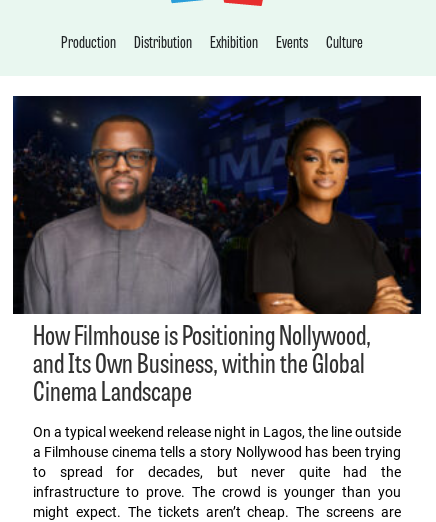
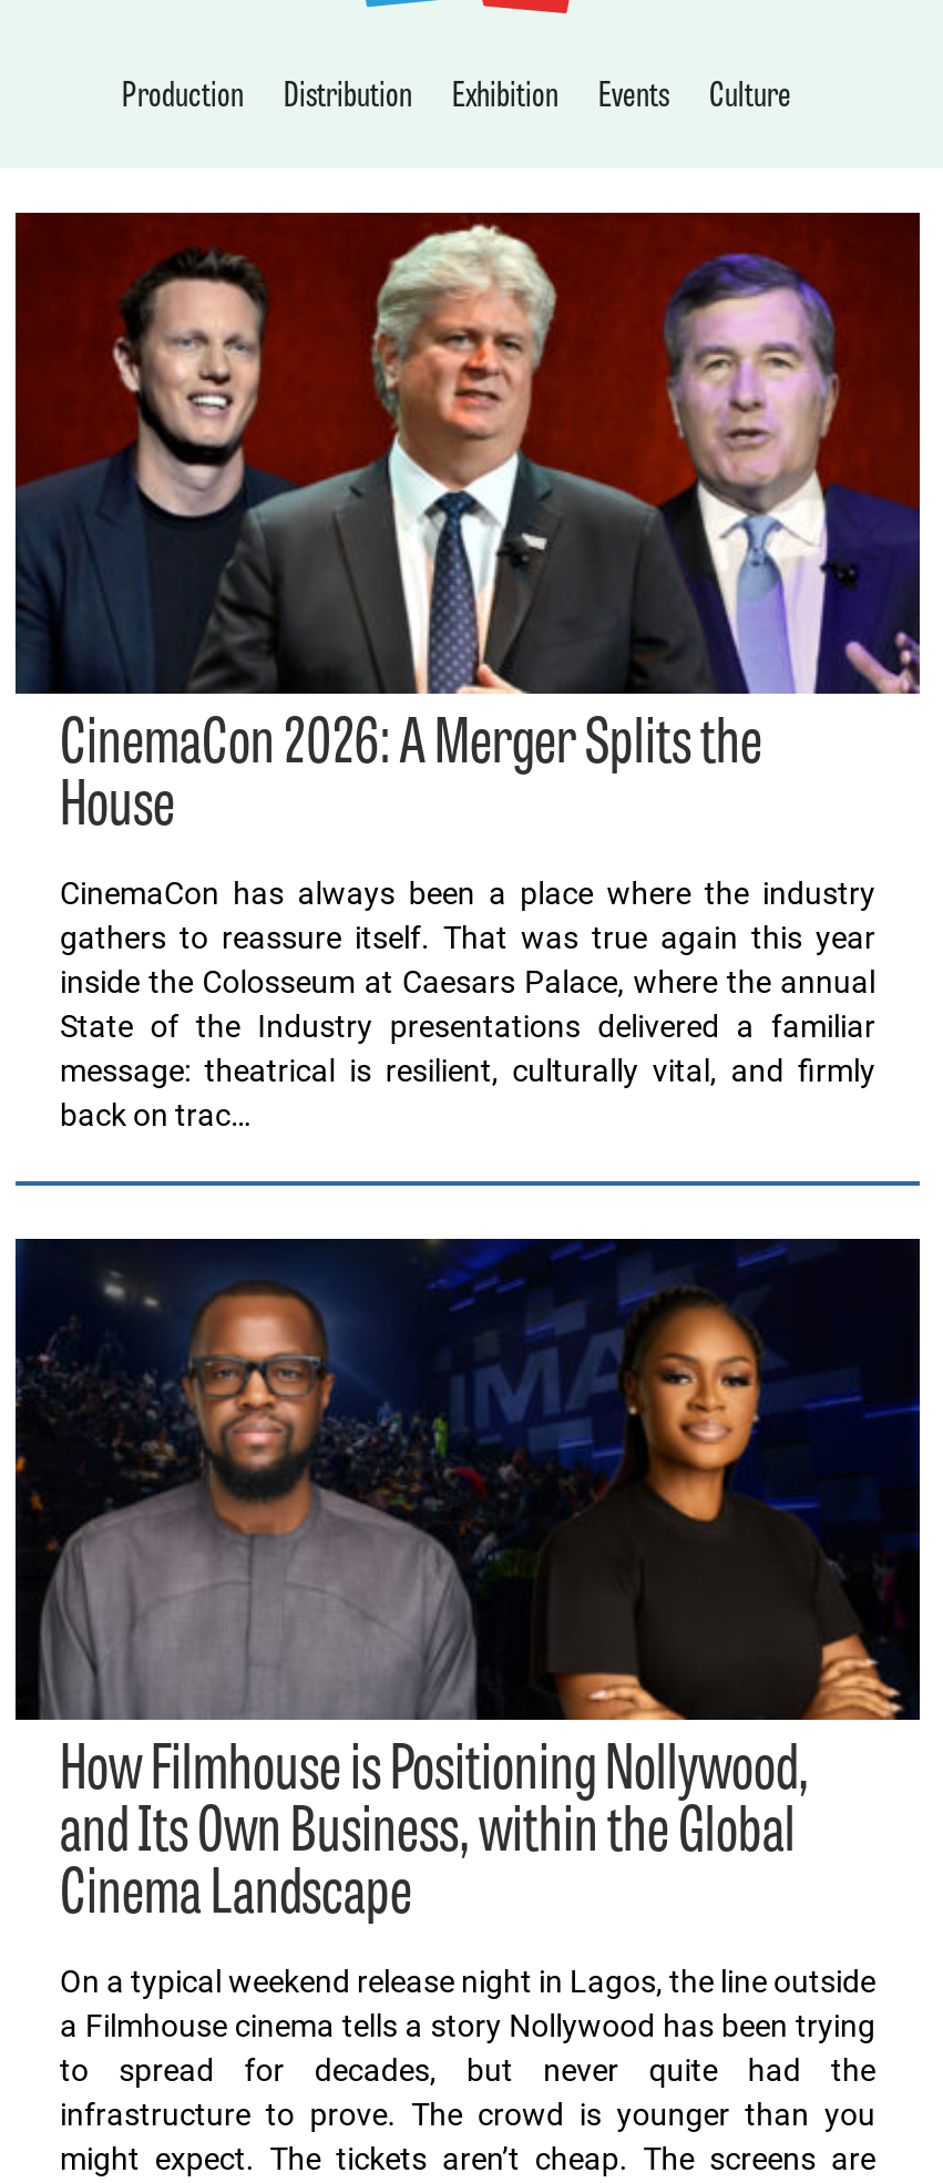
+ [image]
+ CinemaCon 2026: A Merger Splits the
+ House
+ CinemaCon has always been a place where the industry
+ gathers to reassure itself. That was true again this year
+ inside the Colosseum at Caesars Palace, where the annual
+ State of the Industry presentations delivered a familiar
+ message: theatrical is resilient, culturally vital, and firmly
+ back on trac…
